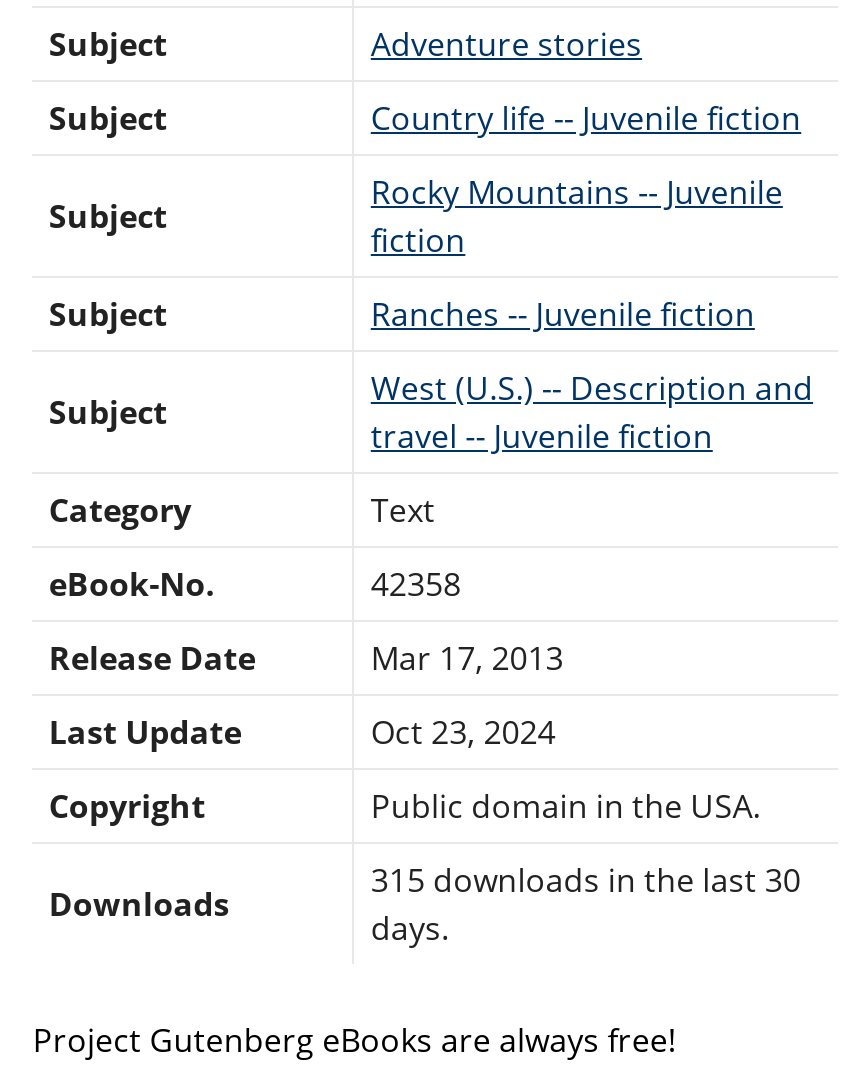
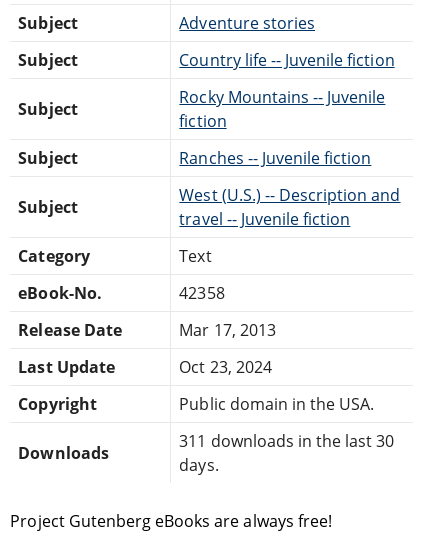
- 315 downloads in the last 30
+ 311 downloads in the last 30
